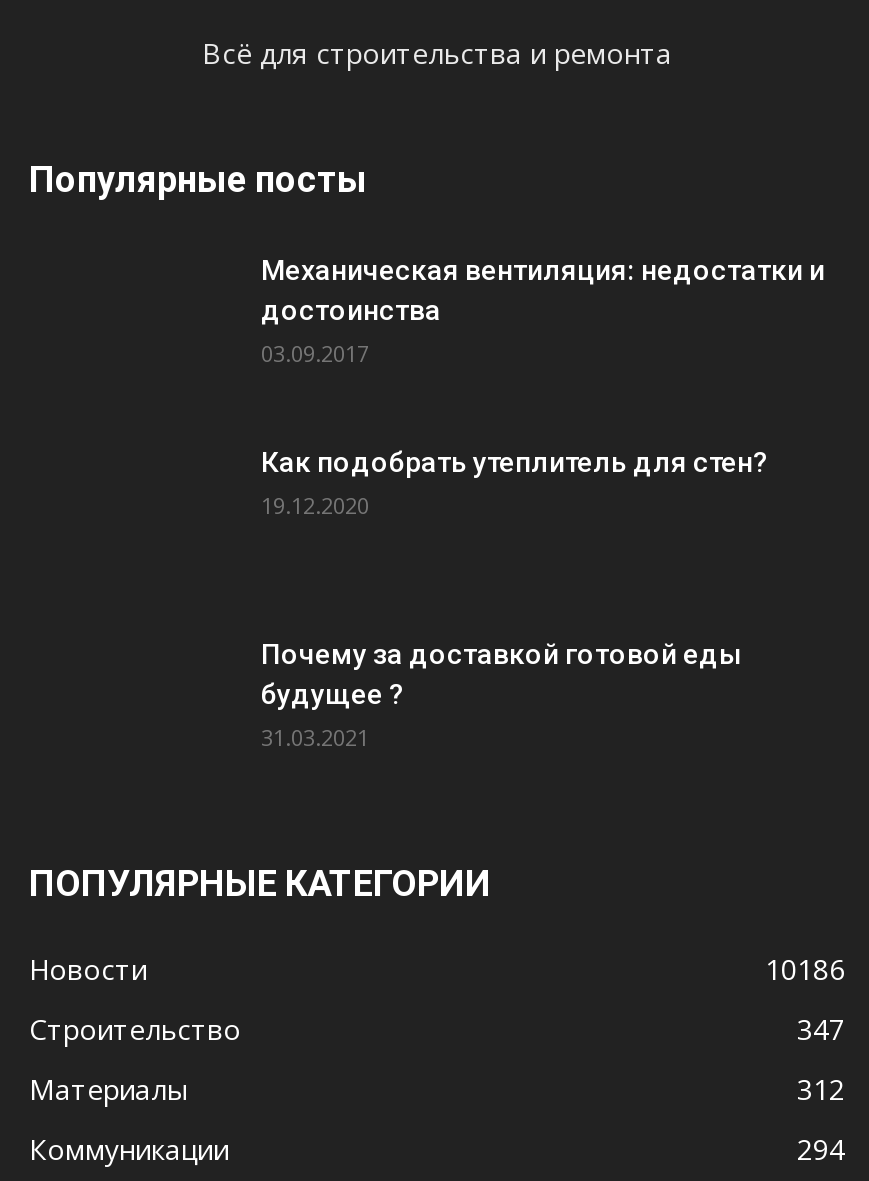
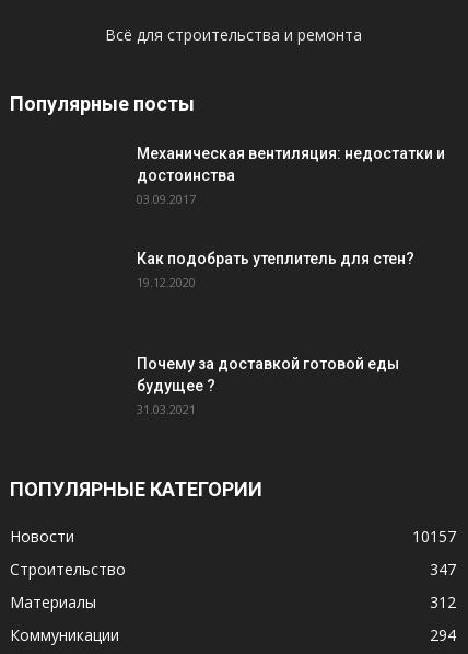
- 10186
+ 10157
